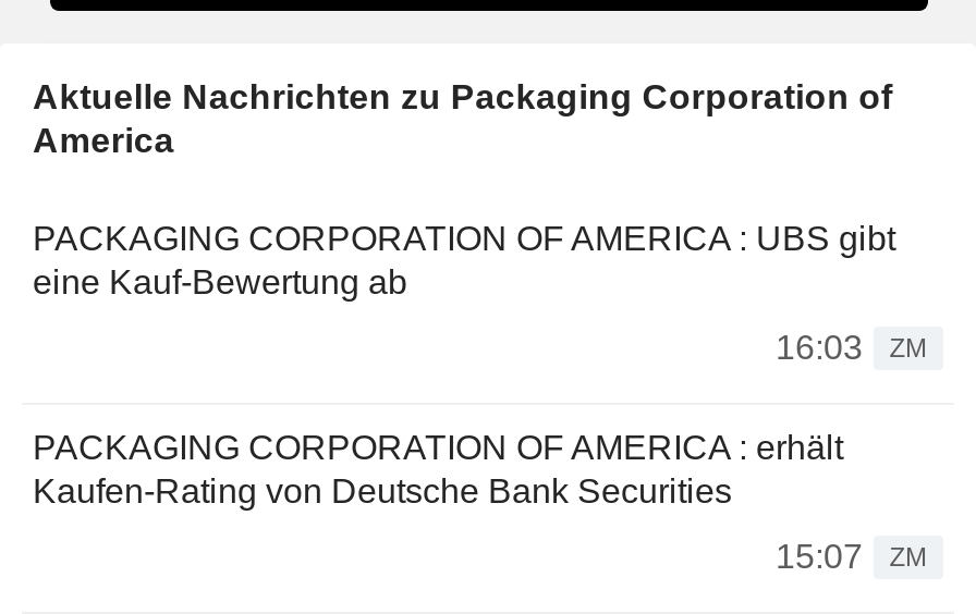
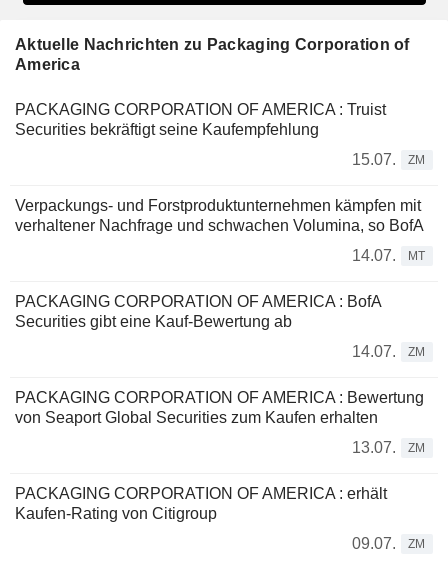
- PACKAGING CORPORATION OF AMERICA : UBS gibt
- eine Kauf-Bewertung ab
- 16:03
+ PACKAGING CORPORATION OF AMERICA : Truist
+ Securities bekräftigt seine Kaufempfehlung
+ 15.07.
+ ZM
+ Verpackungs- und Forstproduktunternehmen kämpfen mit
+ verhaltener Nachfrage und schwachen Volumina, so BofA
+ 14.07.
+ MT
+ PACKAGING CORPORATION OF AMERICA : BofA
+ Securities gibt eine Kauf-Bewertung ab
+ 14.07.
+ ZM
+ PACKAGING CORPORATION OF AMERICA : Bewertung
+ von Seaport Global Securities zum Kaufen erhalten
+ 13.07.

- Kaufen-Rating von Deutsche Bank Securities
+ Kaufen-Rating von Citigroup

- 15:07 ZM
+ 09.07. ZM
